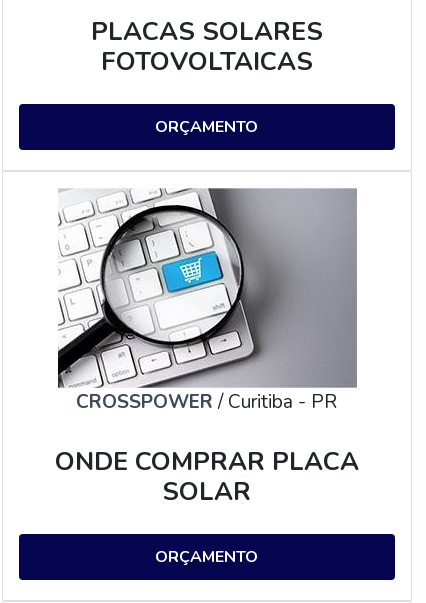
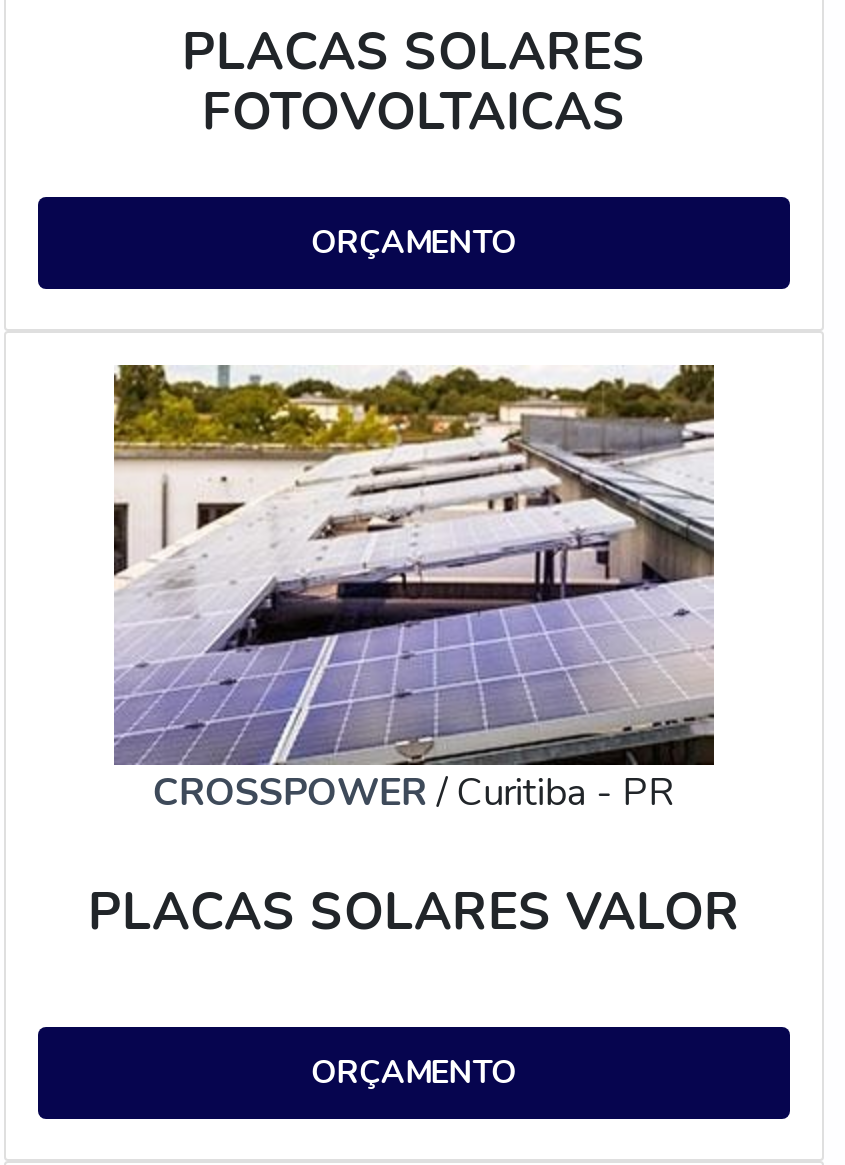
- [image]
+ [image]

- ONDE COMPRAR PLACA
- SOLAR
+ PLACAS SOLARES VALOR
